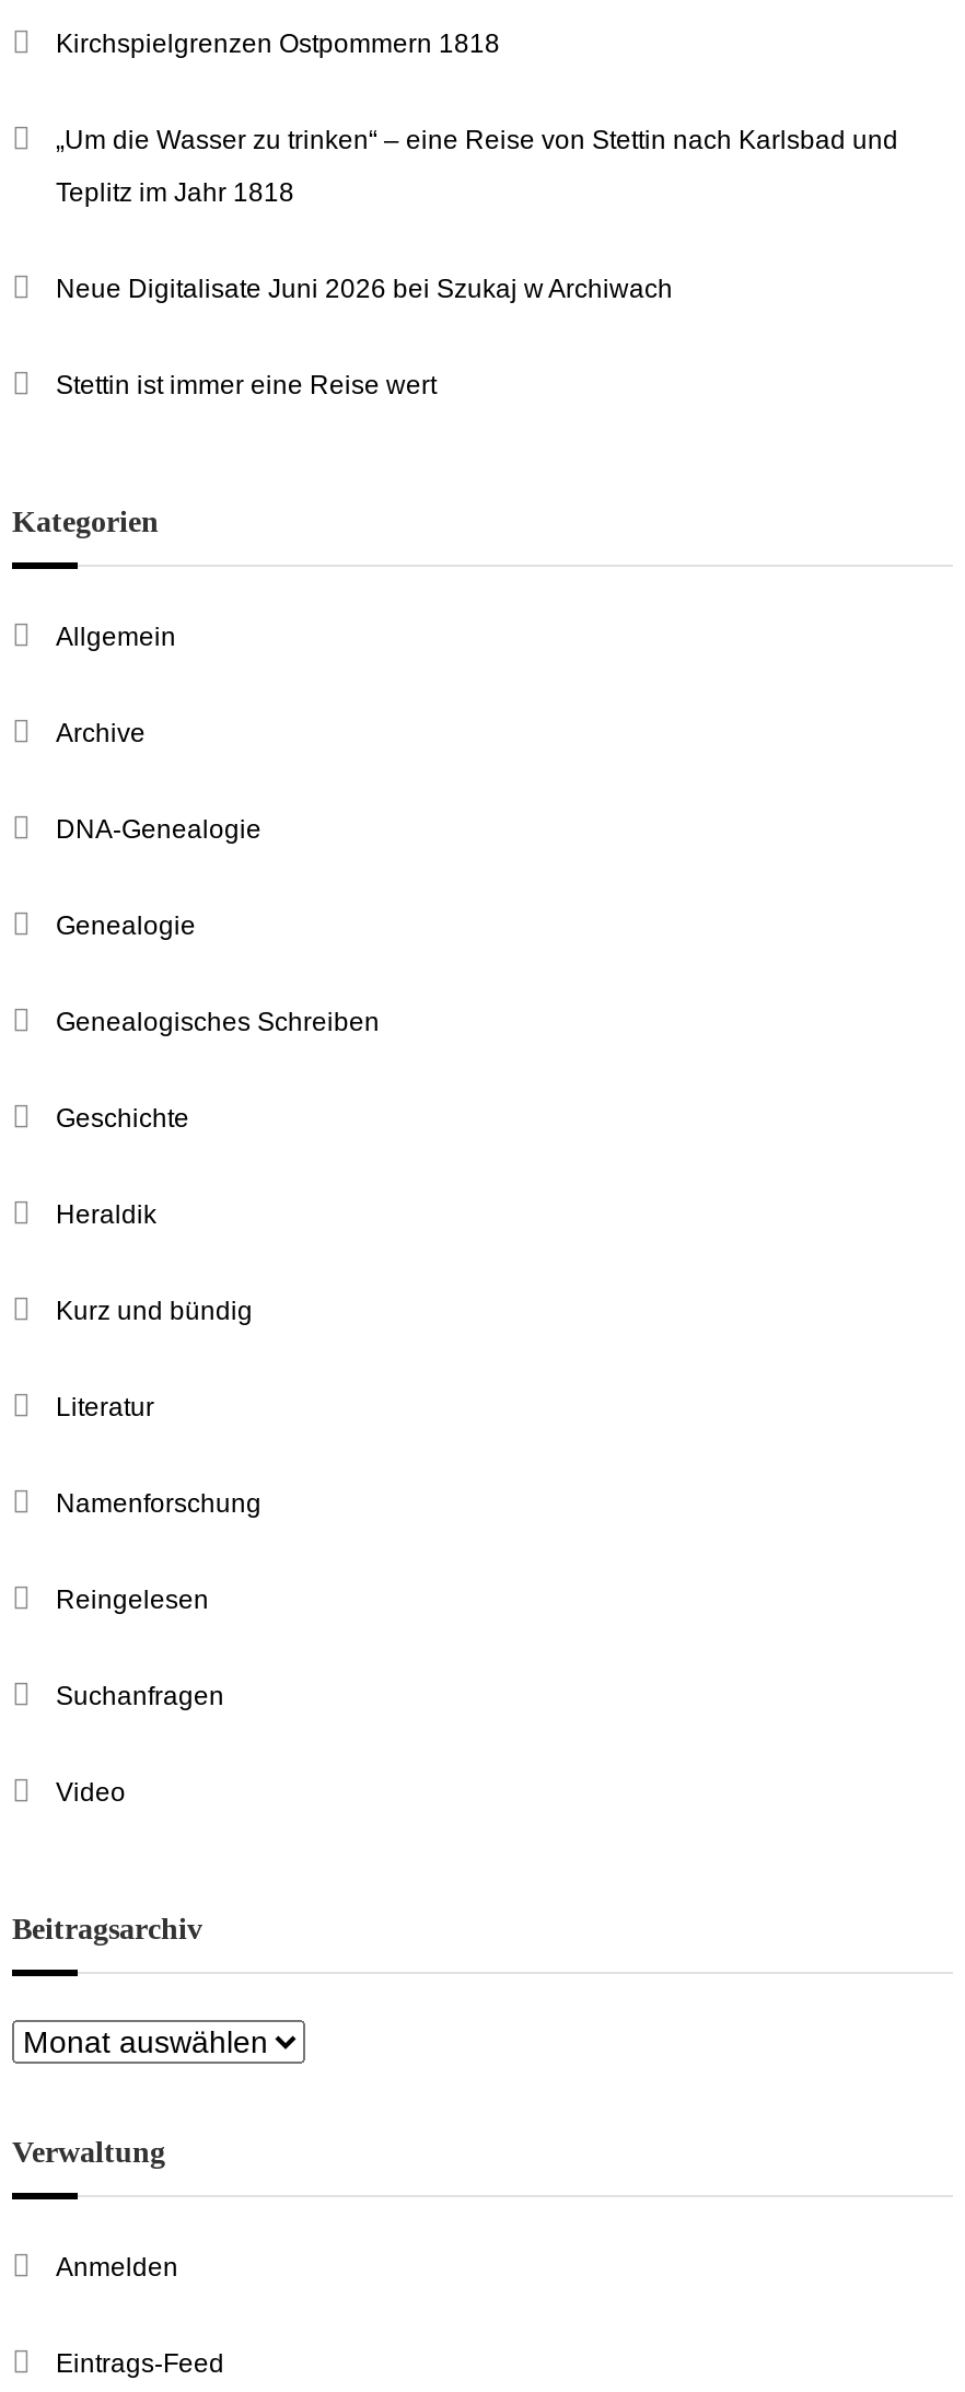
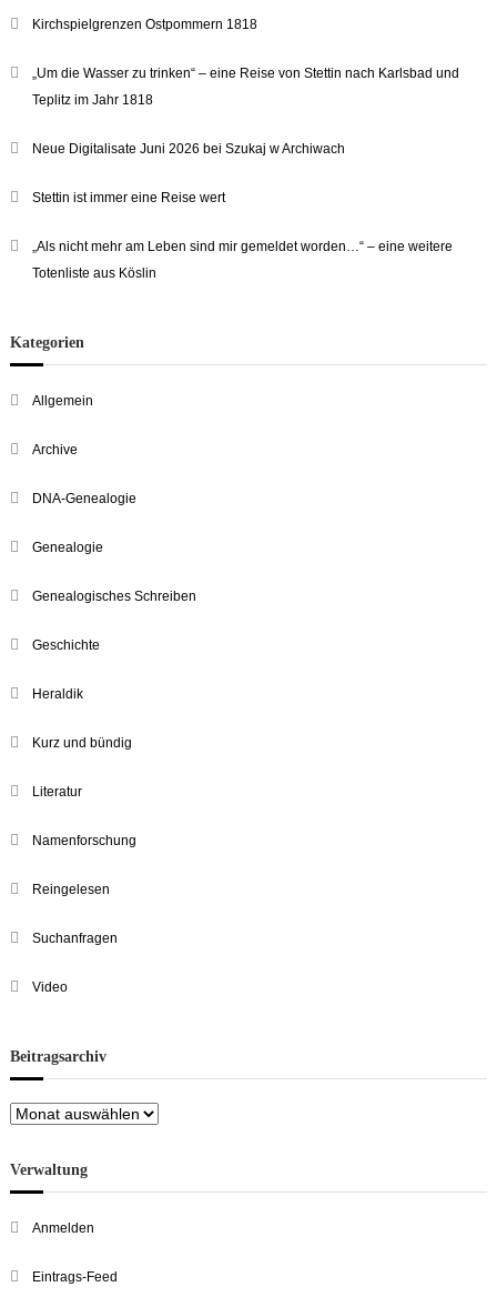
+ „Als nicht mehr am Leben sind mir gemeldet worden…“ – eine weitere
+ Totenliste aus Köslin
